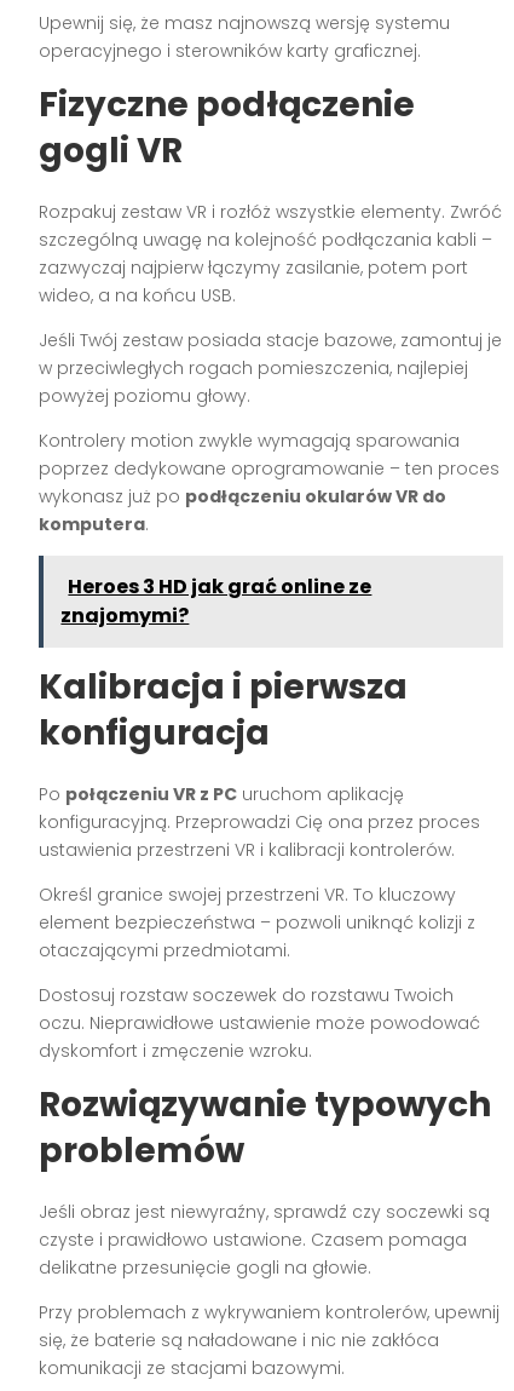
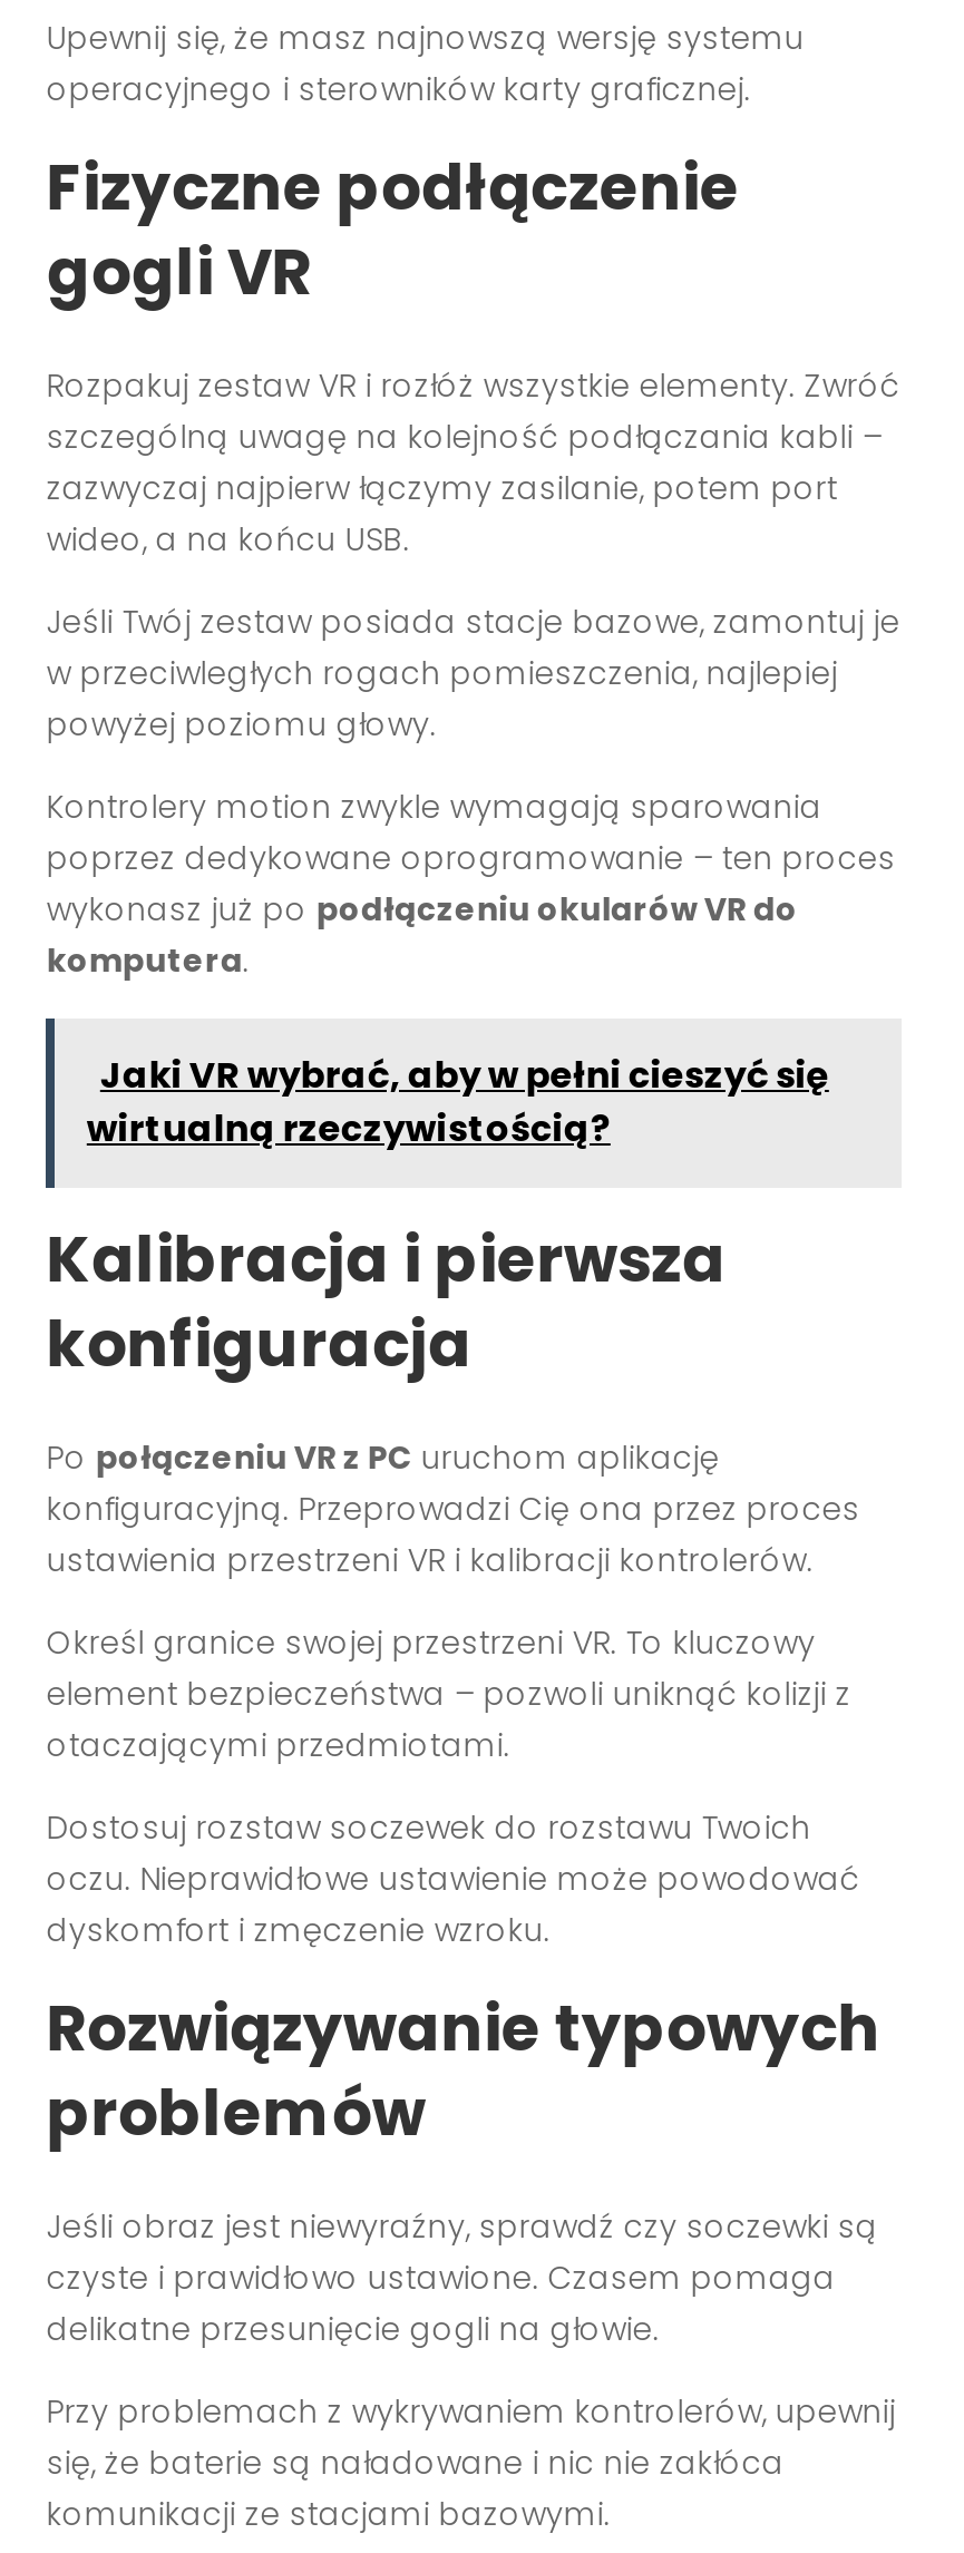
- Heroes 3 HD jak grać online ze
- znajomymi?
+ Jaki VR wybrać, aby w pełni cieszyć się
+ wirtualną rzeczywistością?
